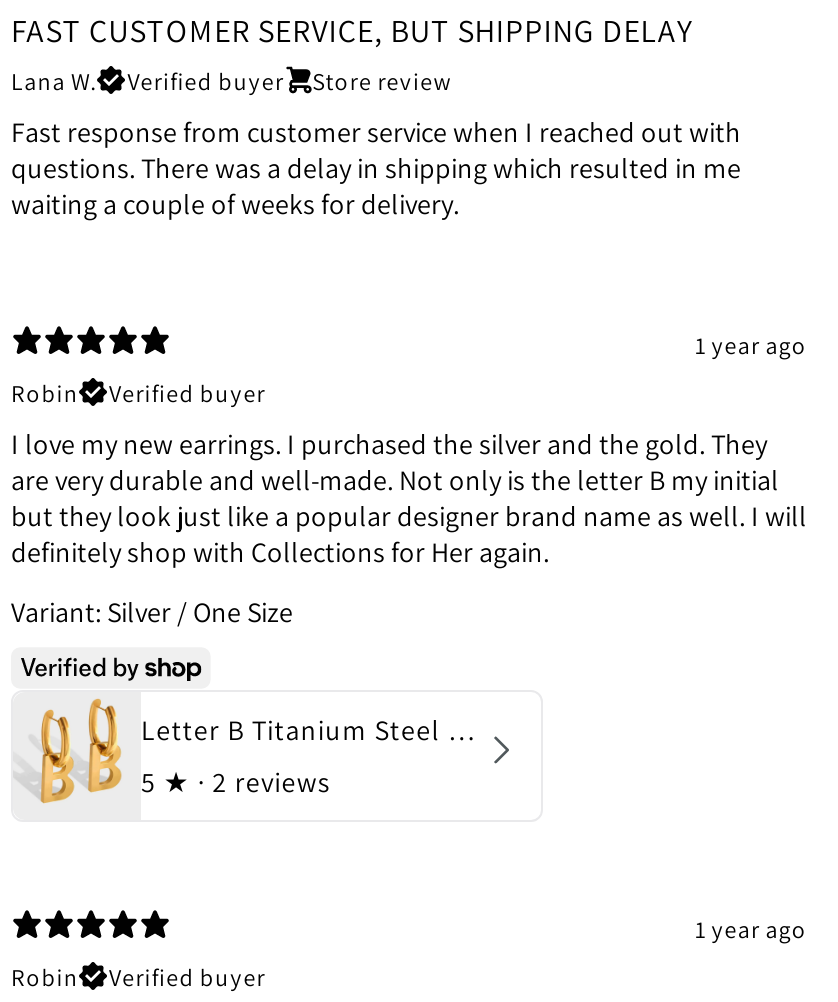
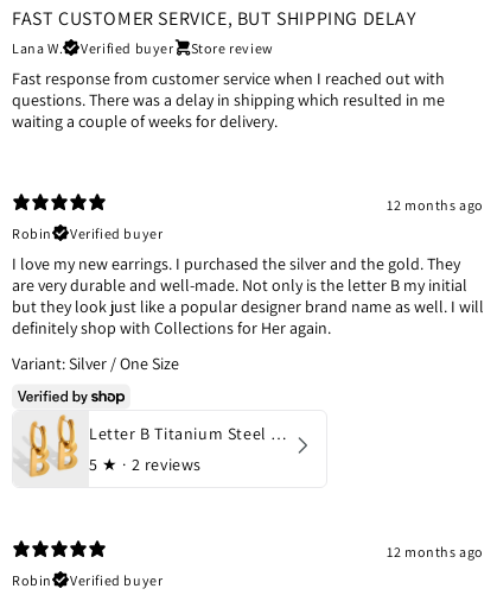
- 1 year ago
+ 12 months ago

- 1 year ago
+ 12 months ago
